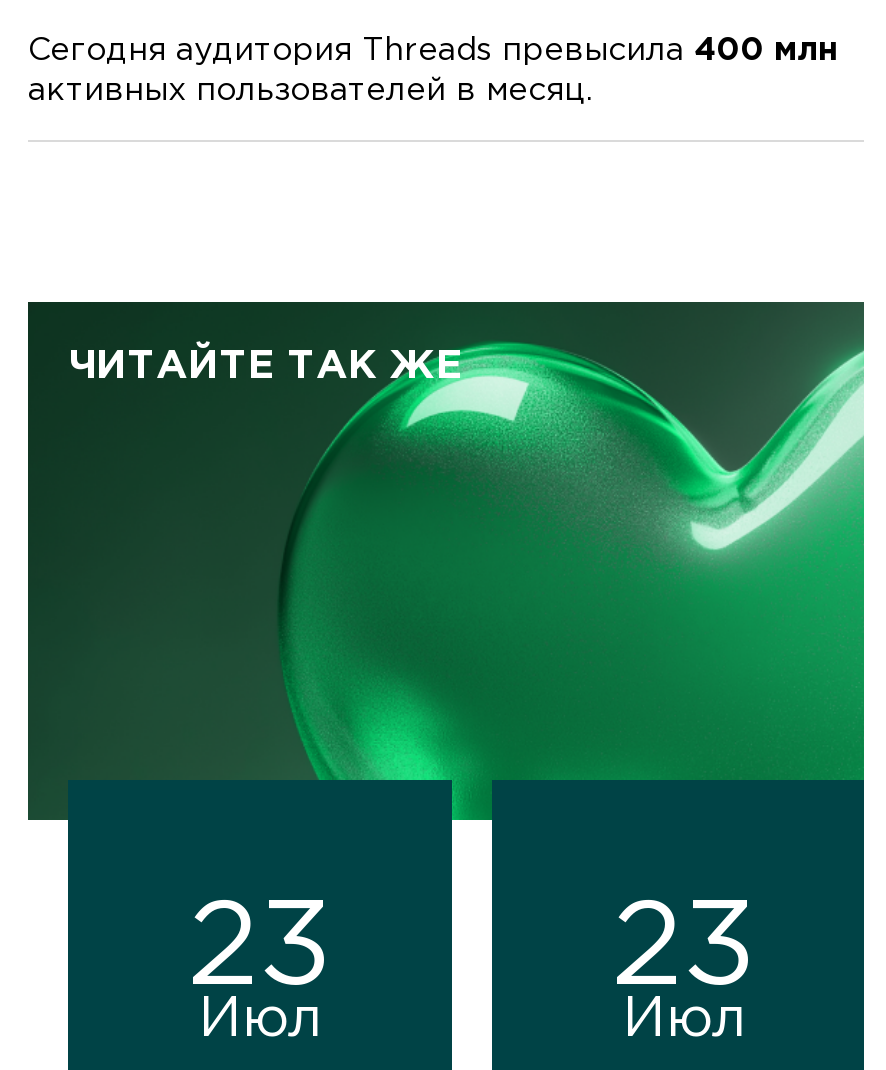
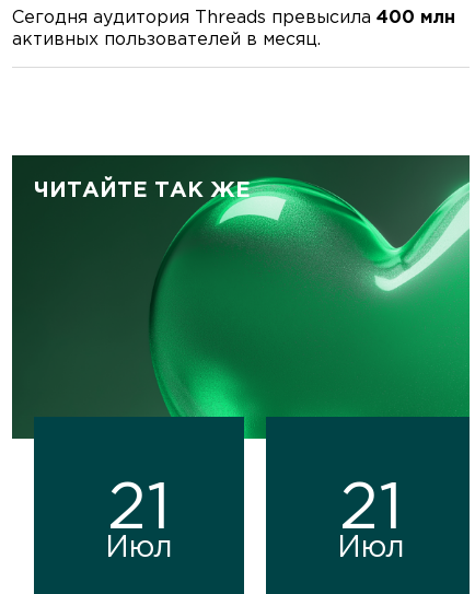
- 23
+ 21

- 23
+ 21
